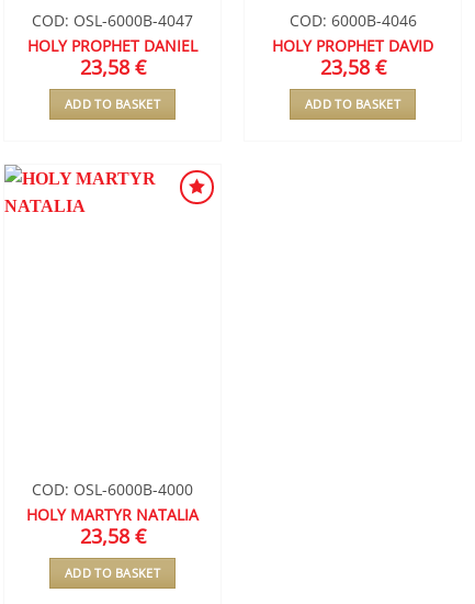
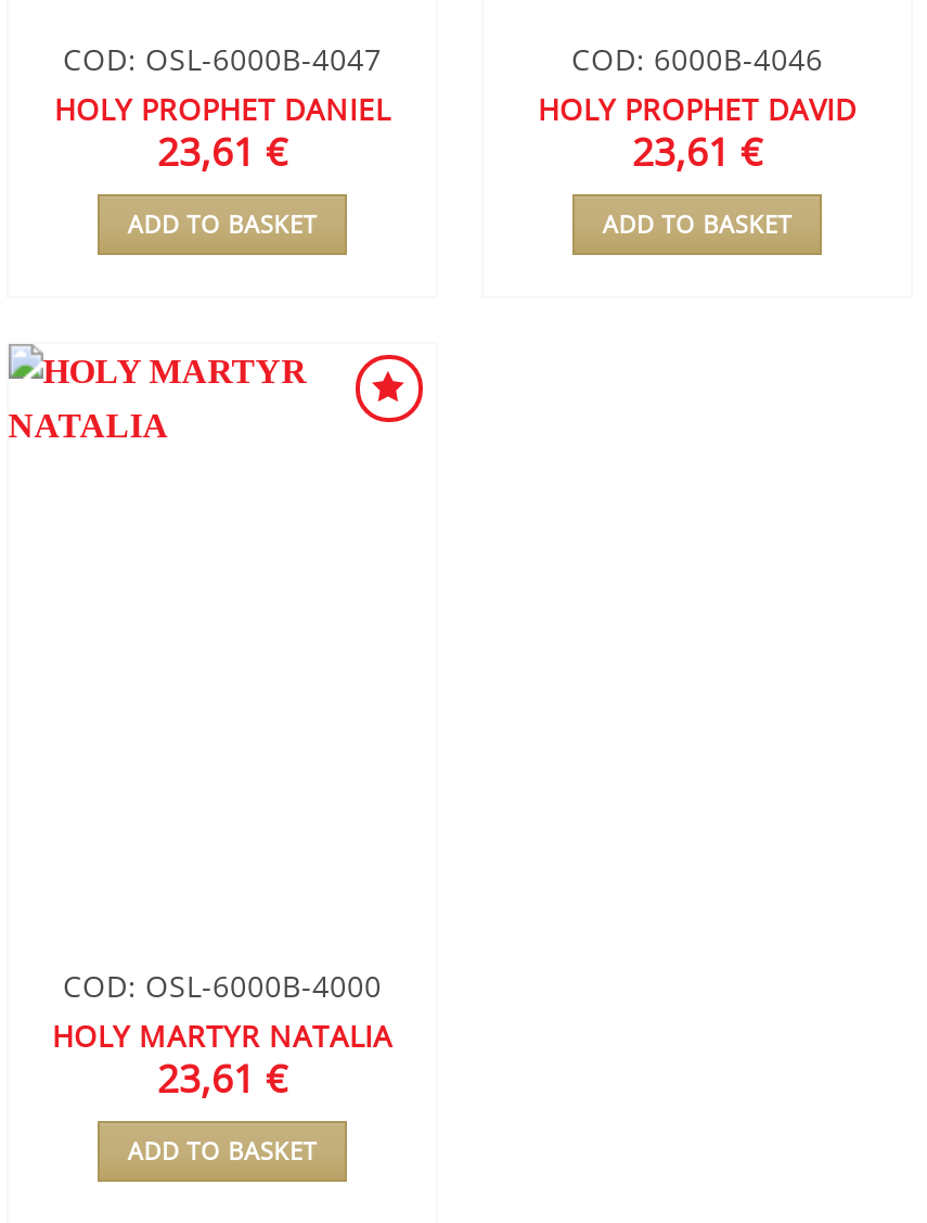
- 23,58 €
+ 23,61 €

- 23,58 €
+ 23,61 €

- 23,58 €
+ 23,61 €
